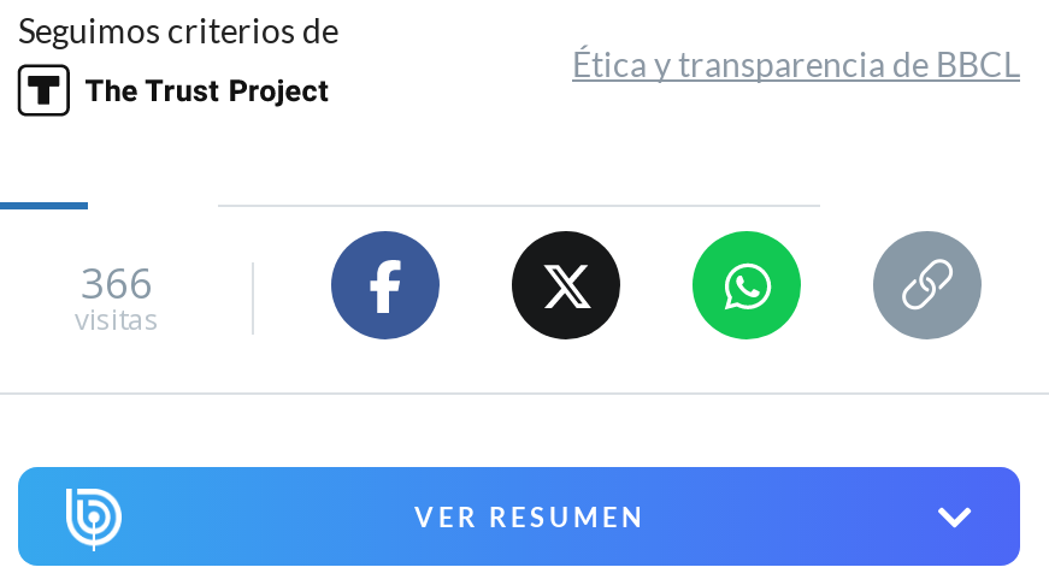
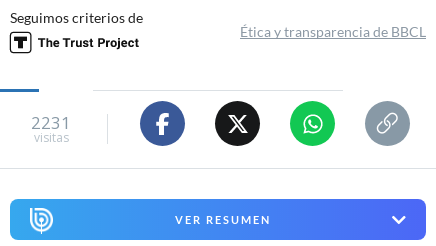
- 366
+ 2231
